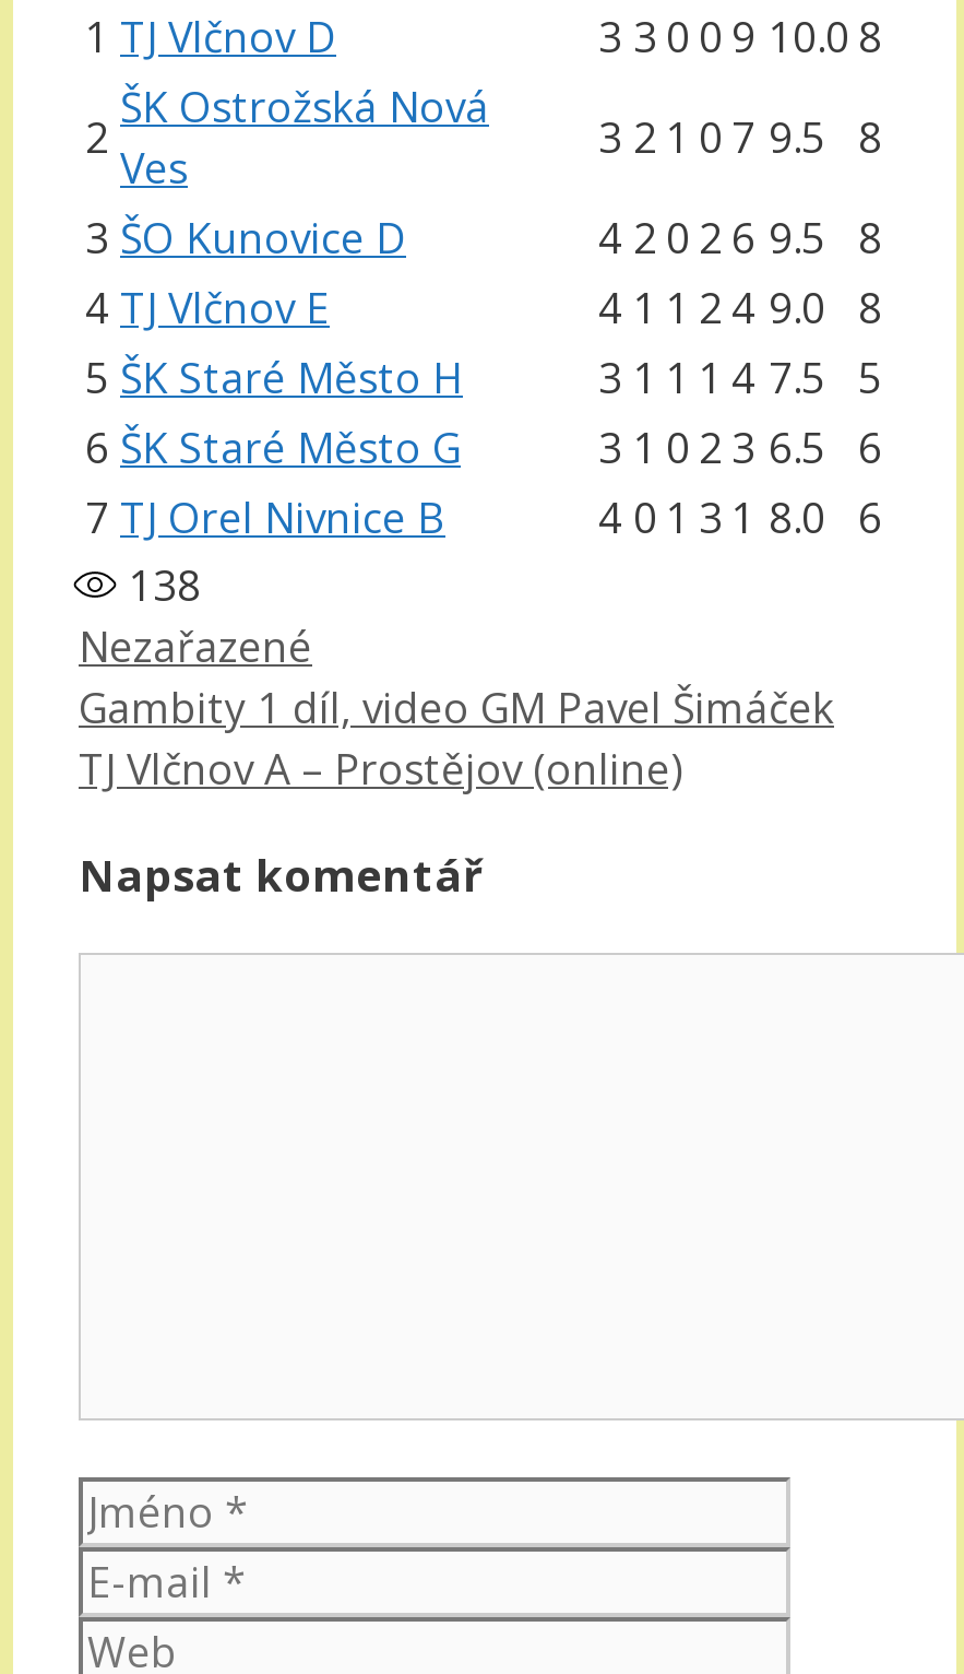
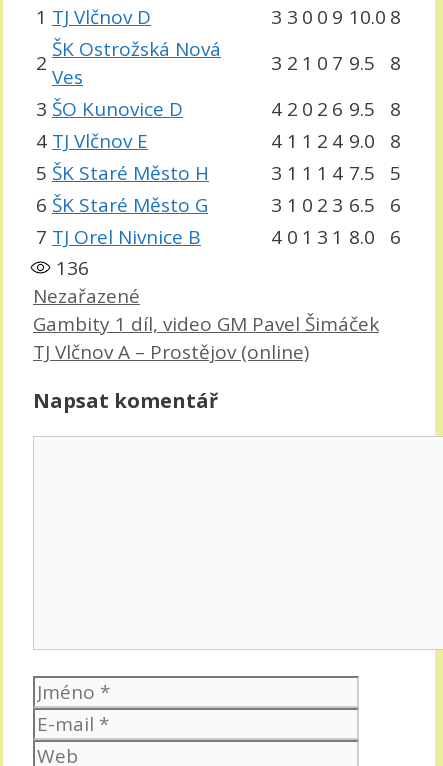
- 138
+ 136
